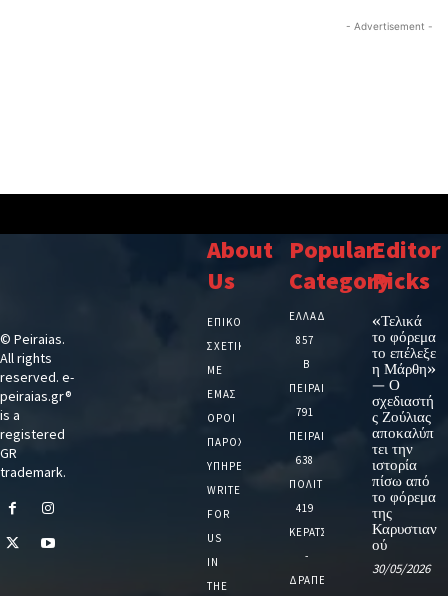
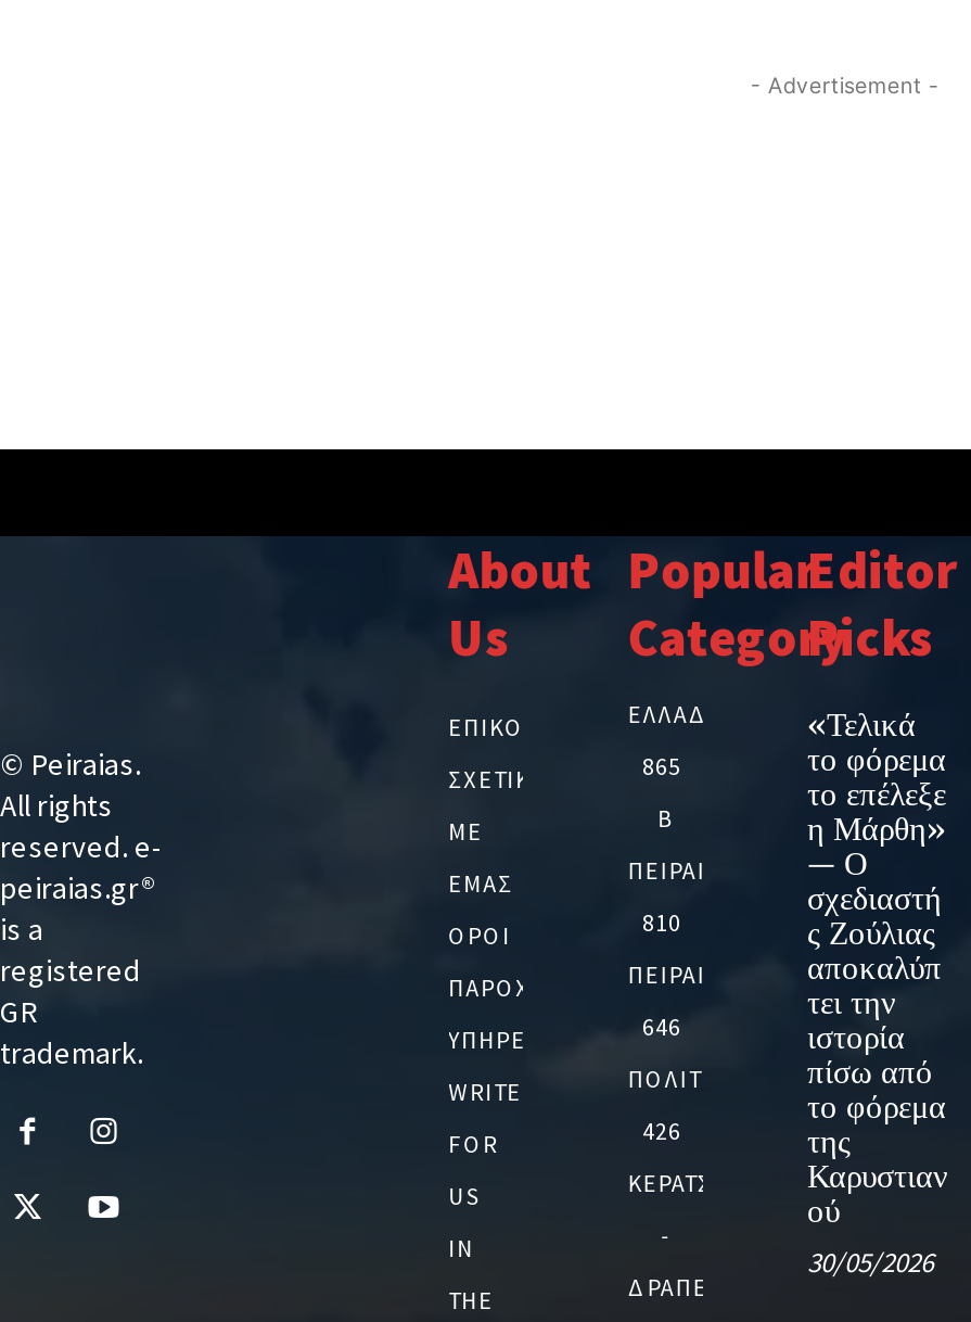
- 857
+ 865

- 791
+ 810

- 638
+ 646

- 419
+ 426
